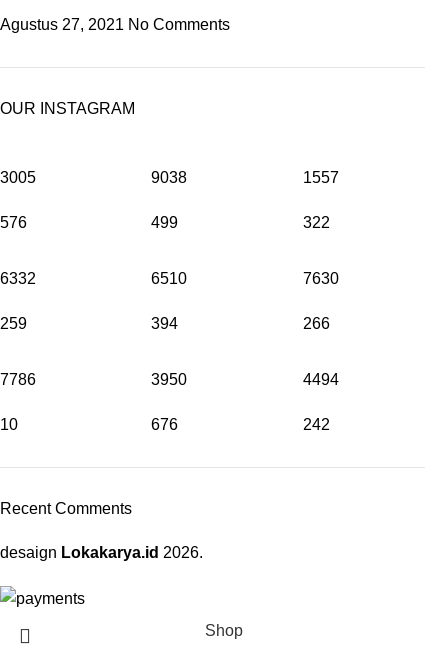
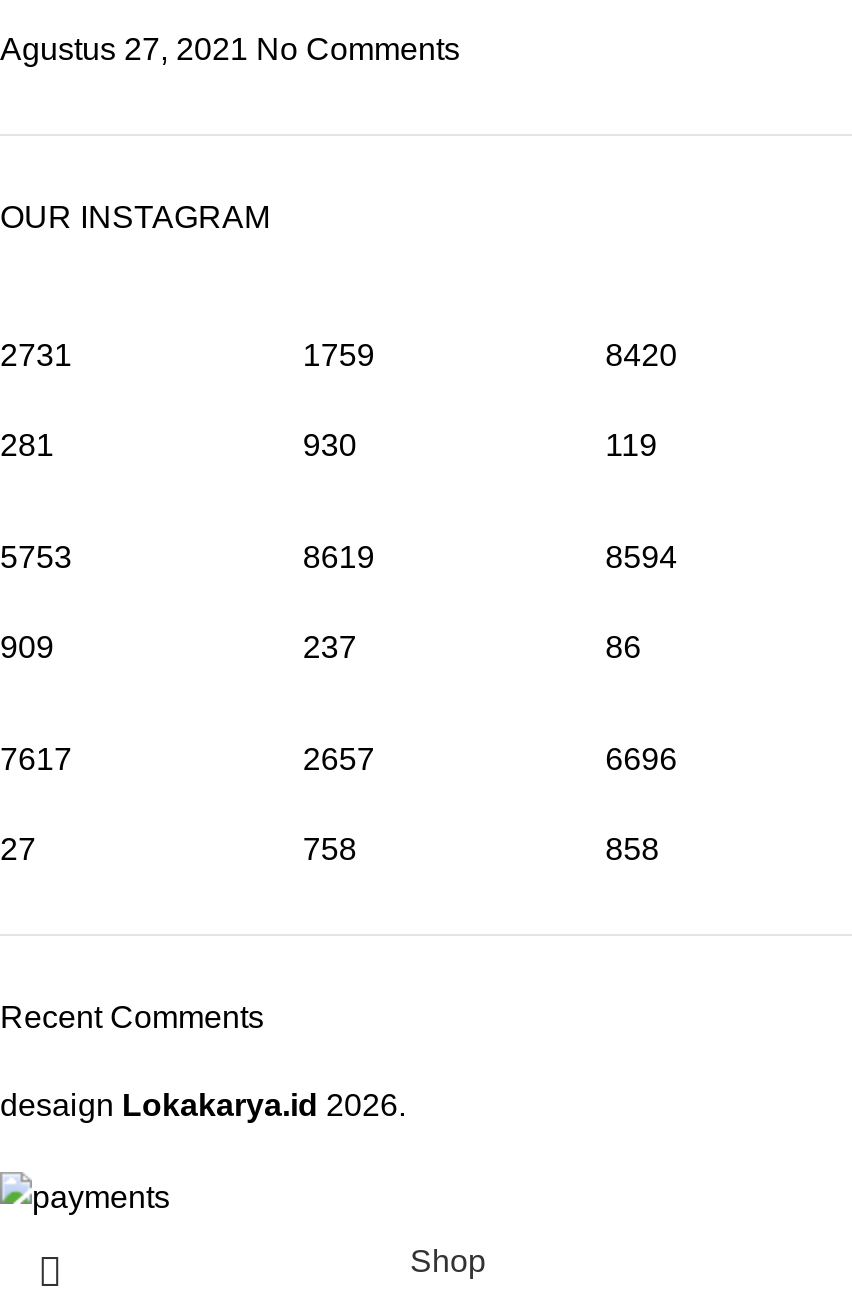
- 3005
+ 2731

- 9038
+ 1759

- 1557
+ 8420

- 576
+ 281

- 499
+ 930

- 322
+ 119

- 6332
+ 5753

- 6510
+ 8619

- 7630
+ 8594

- 259
+ 909

- 394
+ 237

- 266
+ 86

- 7786
+ 7617

- 3950
+ 2657

- 4494
+ 6696

- 10
+ 27

- 676
+ 758

- 242
+ 858
